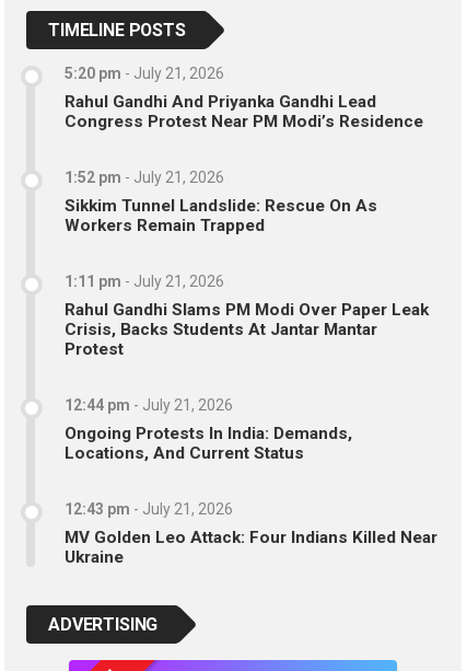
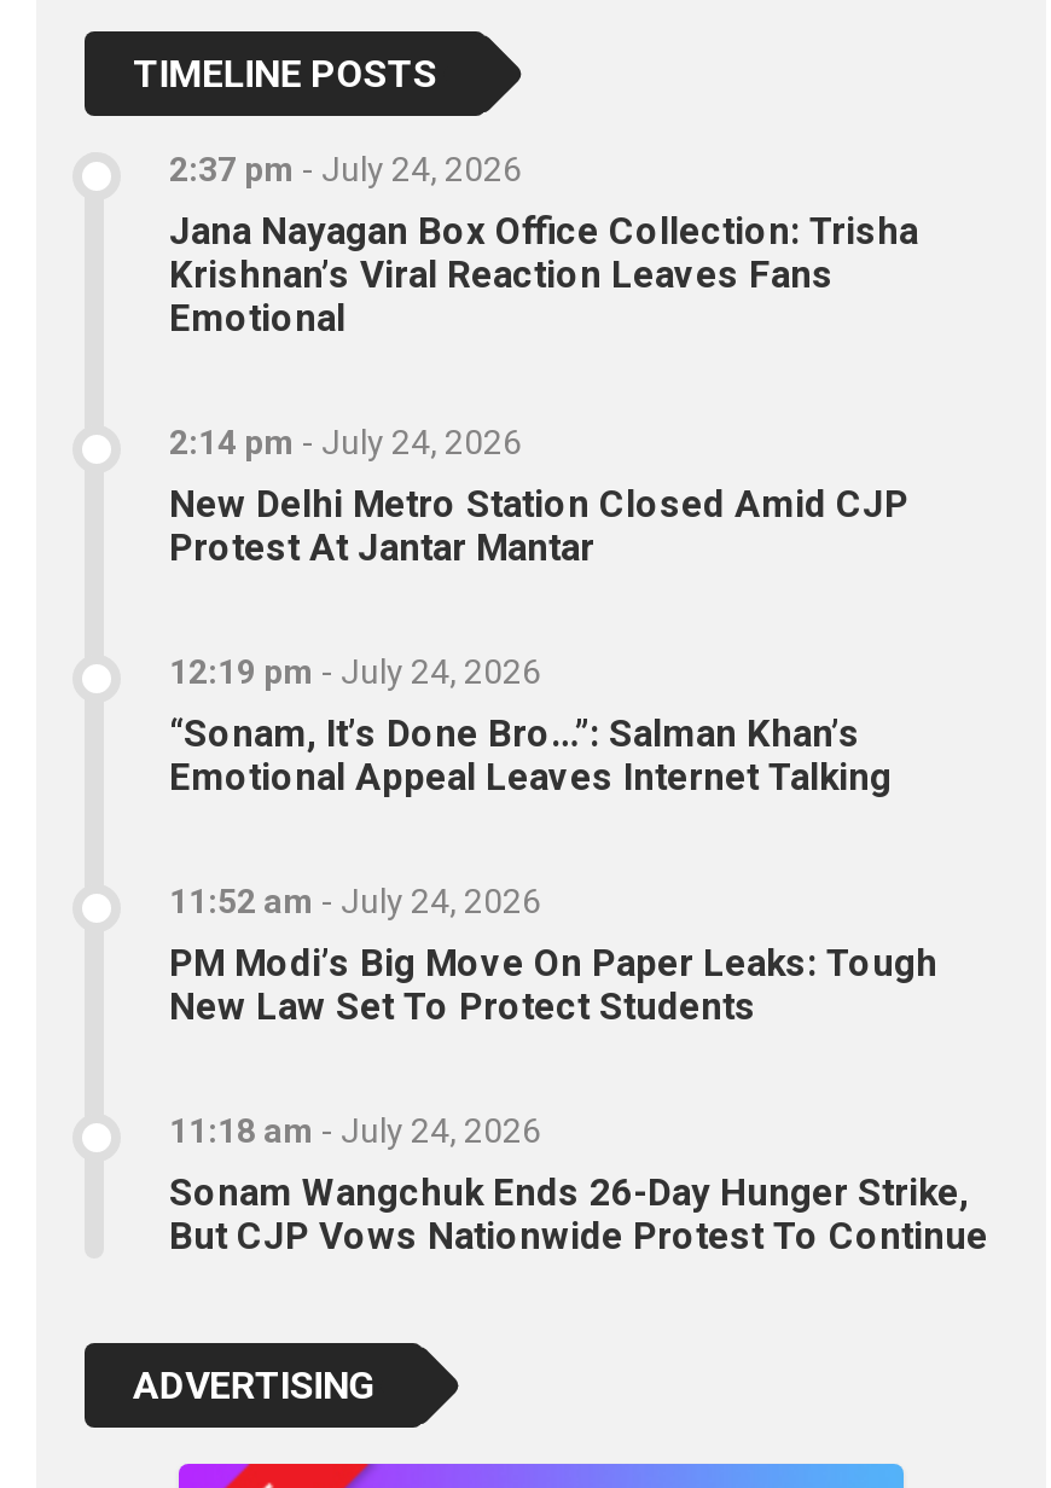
- 5:20 pm - July 21, 2026
+ 2:37 pm - July 24, 2026

- Rahul Gandhi And Priyanka Gandhi Lead
- Congress Protest Near PM Modi’s Residence
+ Jana Nayagan Box Office Collection: Trisha
+ Krishnan’s Viral Reaction Leaves Fans
+ Emotional

- 1:52 pm - July 21, 2026
+ 2:14 pm - July 24, 2026

- Sikkim Tunnel Landslide: Rescue On As
- Workers Remain Trapped
+ New Delhi Metro Station Closed Amid CJP
+ Protest At Jantar Mantar

- 1:11 pm - July 21, 2026
+ 12:19 pm - July 24, 2026

- Rahul Gandhi Slams PM Modi Over Paper Leak
- Crisis, Backs Students At Jantar Mantar
- Protest
+ “Sonam, It’s Done Bro…”: Salman Khan’s
+ Emotional Appeal Leaves Internet Talking

- 12:44 pm - July 21, 2026
+ 11:52 am - July 24, 2026

- Ongoing Protests In India: Demands,
- Locations, And Current Status
+ PM Modi’s Big Move On Paper Leaks: Tough
+ New Law Set To Protect Students

- 12:43 pm - July 21, 2026
+ 11:18 am - July 24, 2026

- MV Golden Leo Attack: Four Indians Killed Near
- Ukraine
+ Sonam Wangchuk Ends 26-Day Hunger Strike,
+ But CJP Vows Nationwide Protest To Continue
